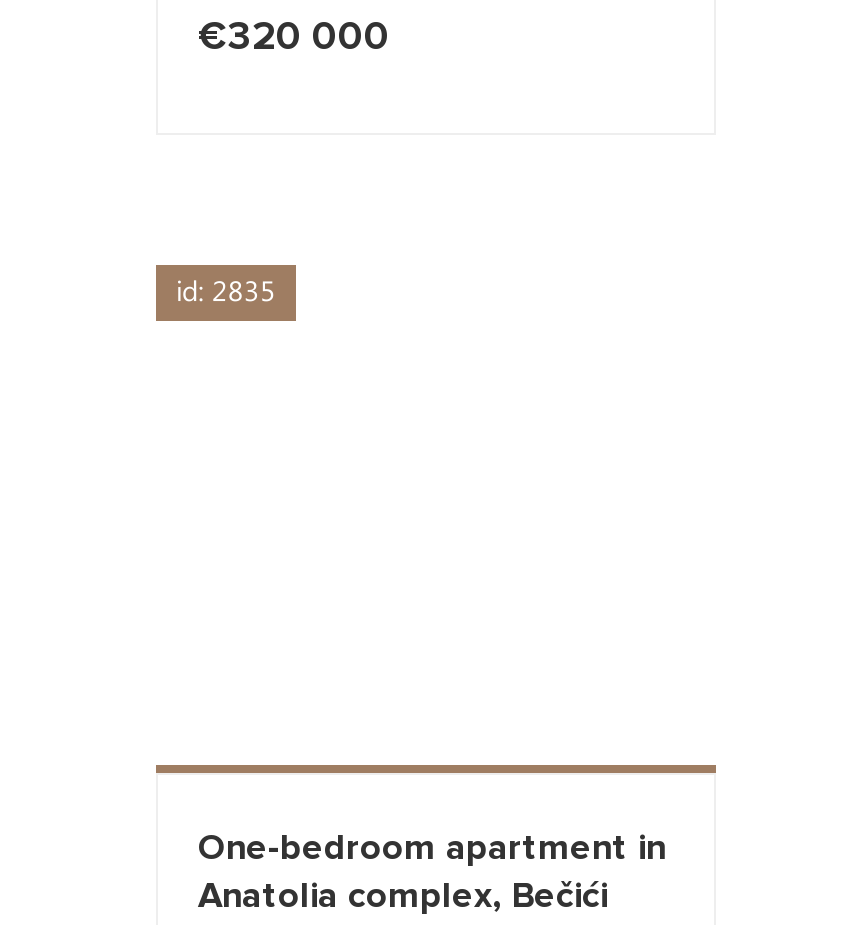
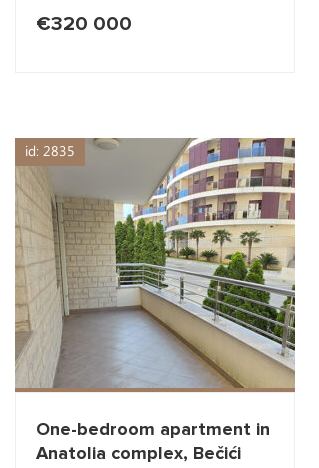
+ [image]
